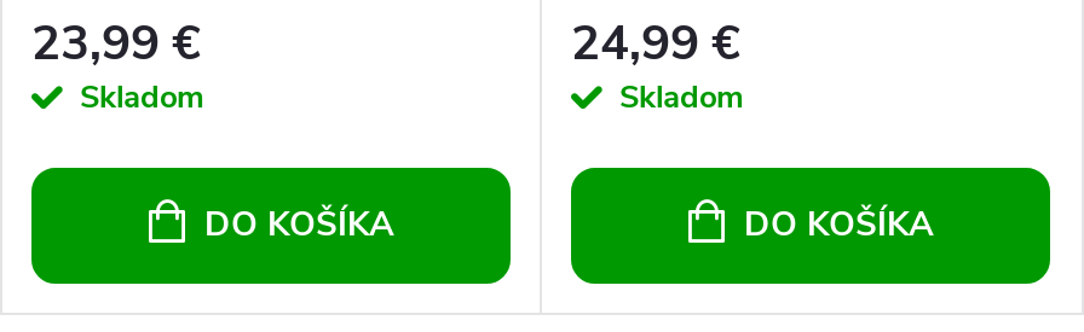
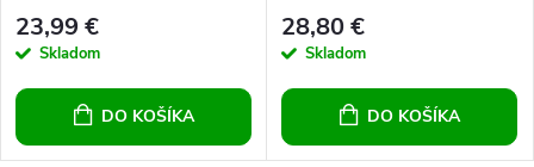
- 24,99 €
+ 28,80 €
